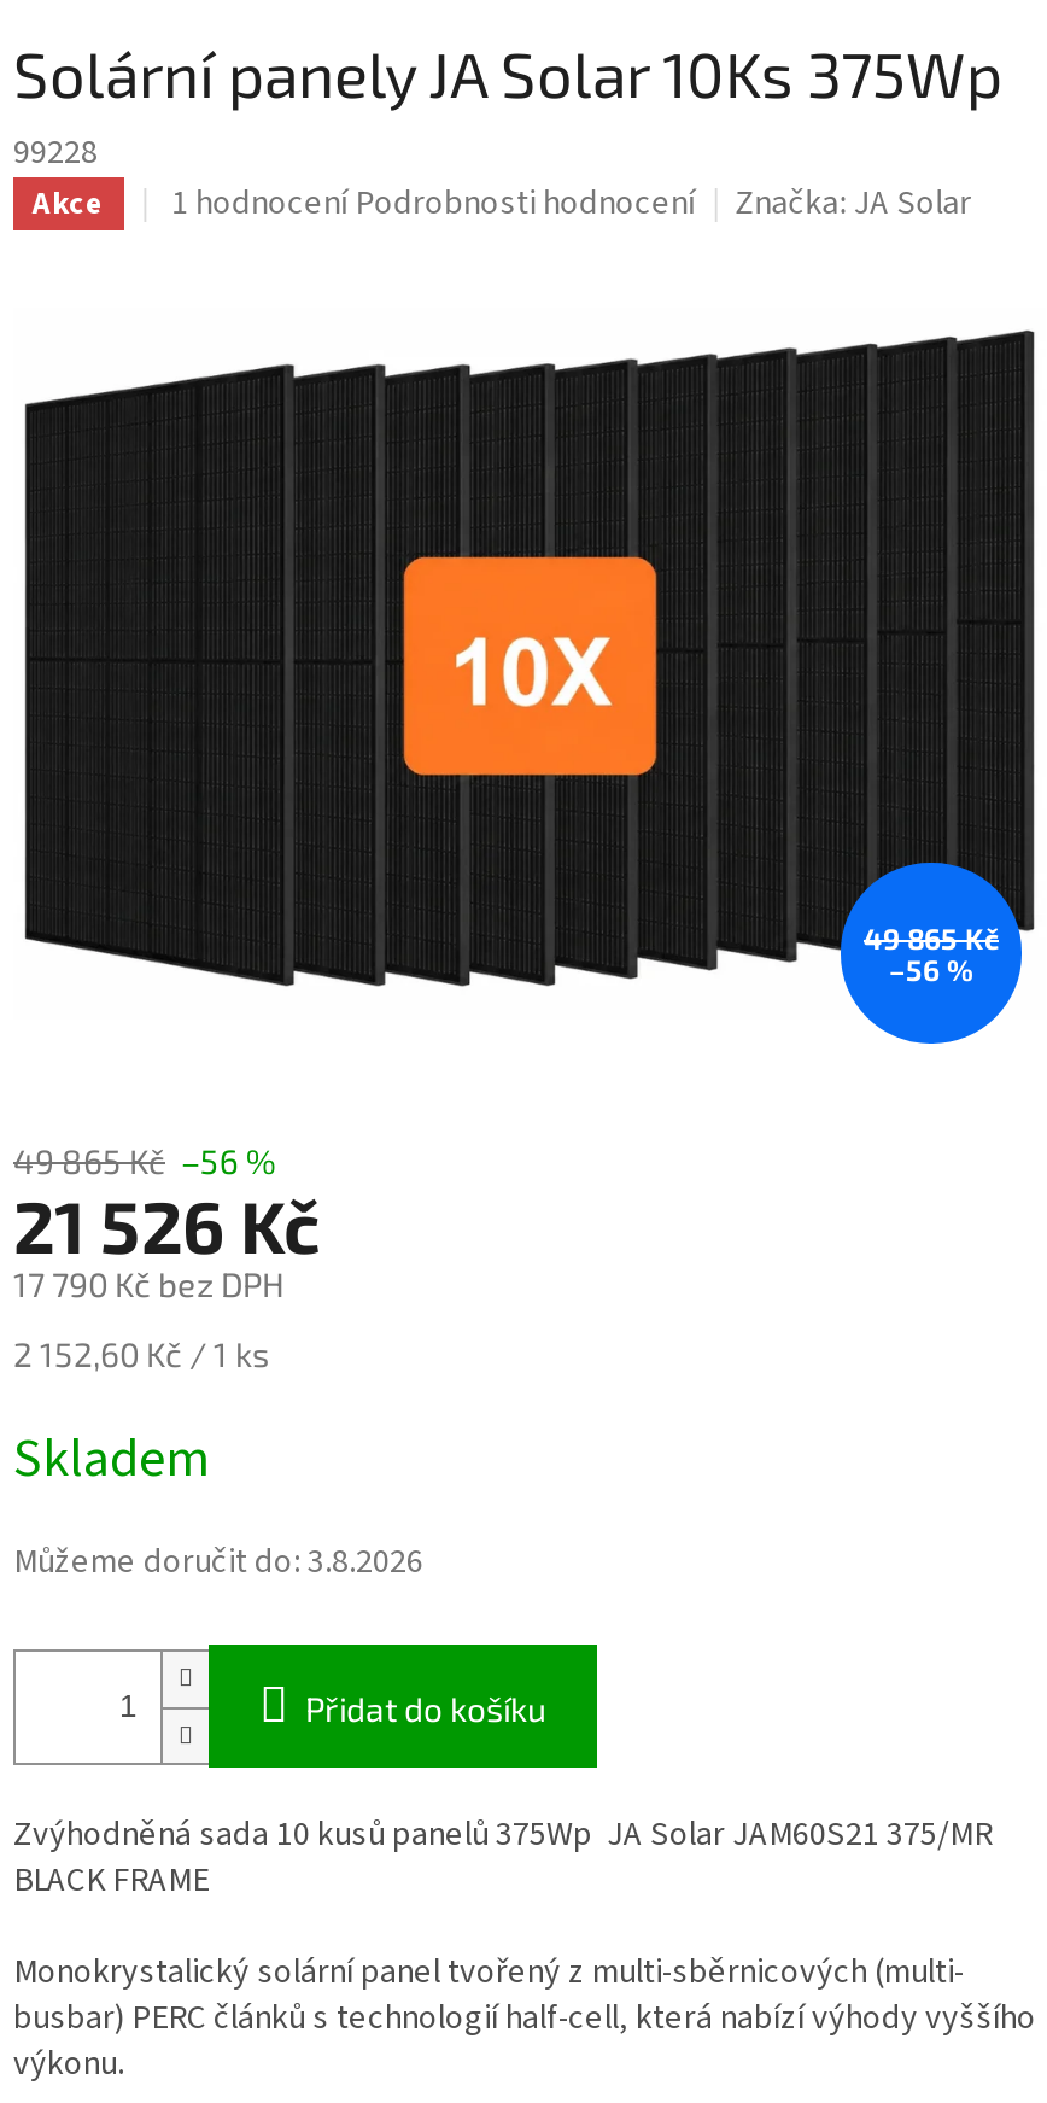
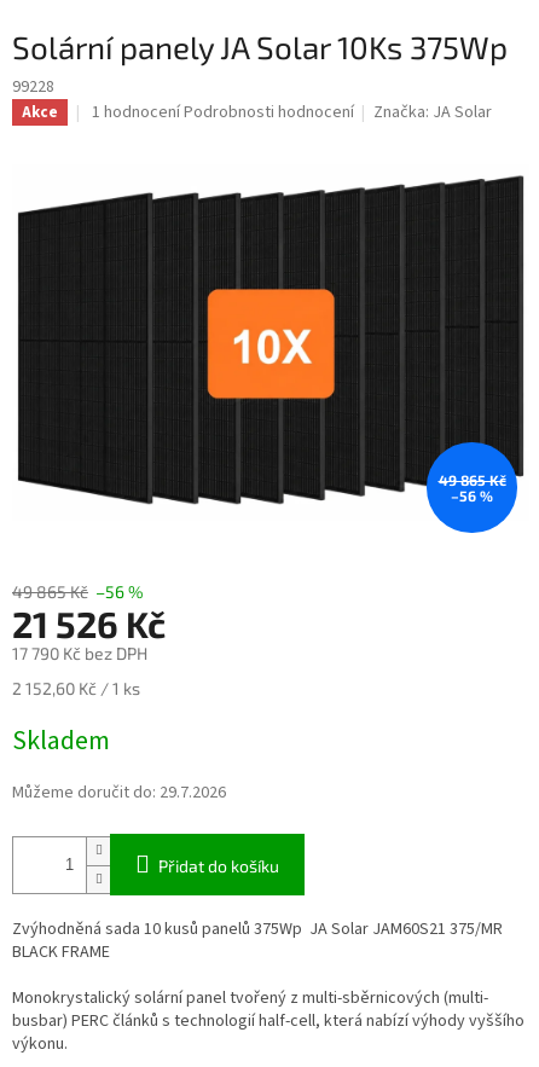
- Můžeme doručit do: 3.8.2026
+ Můžeme doručit do: 29.7.2026
